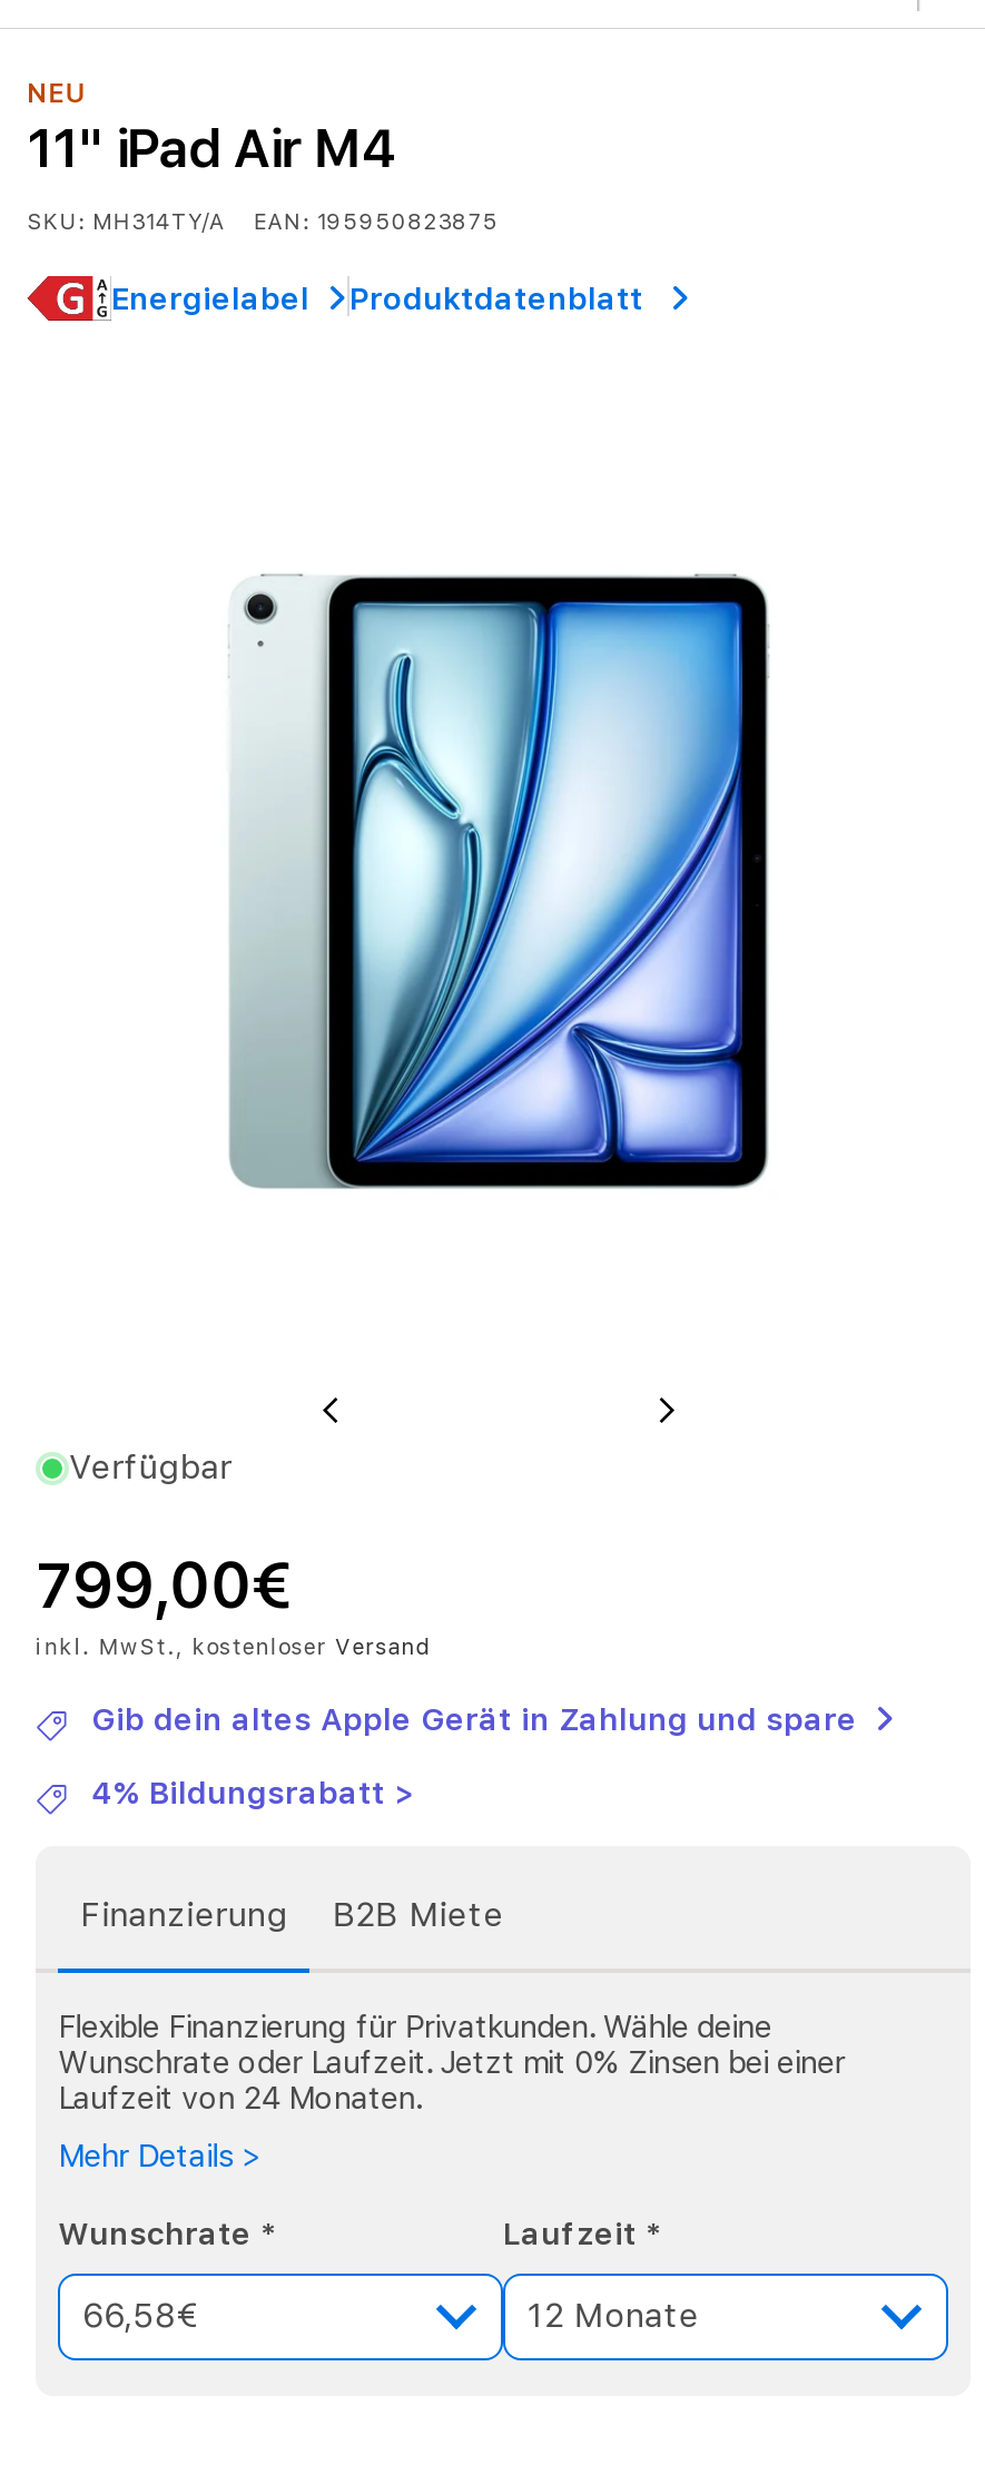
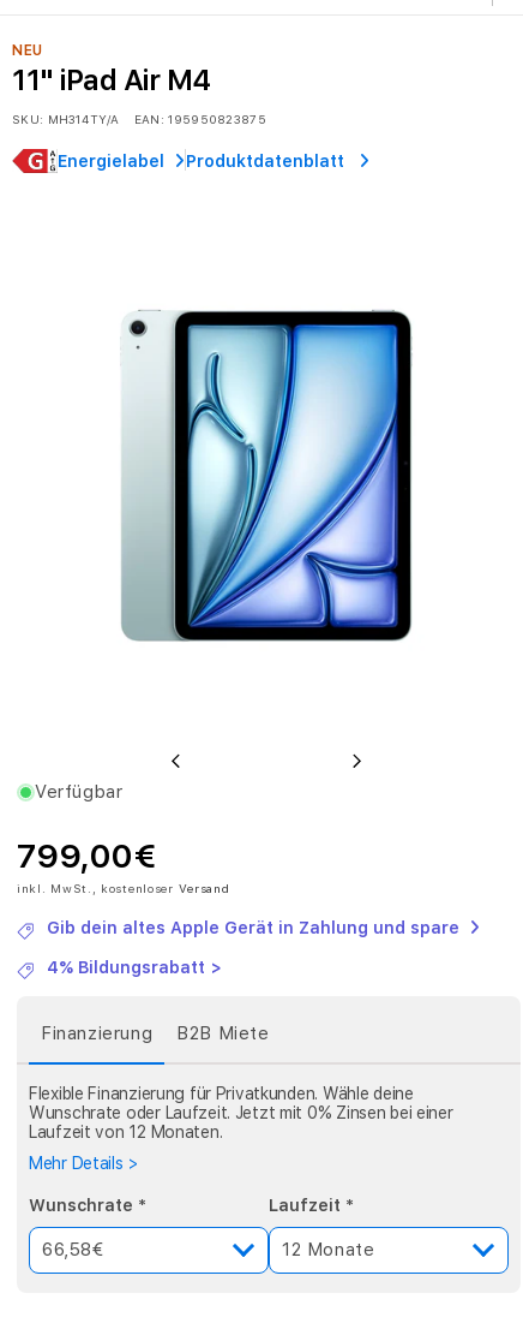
- Laufzeit von 24 Monaten.
+ Laufzeit von 12 Monaten.
